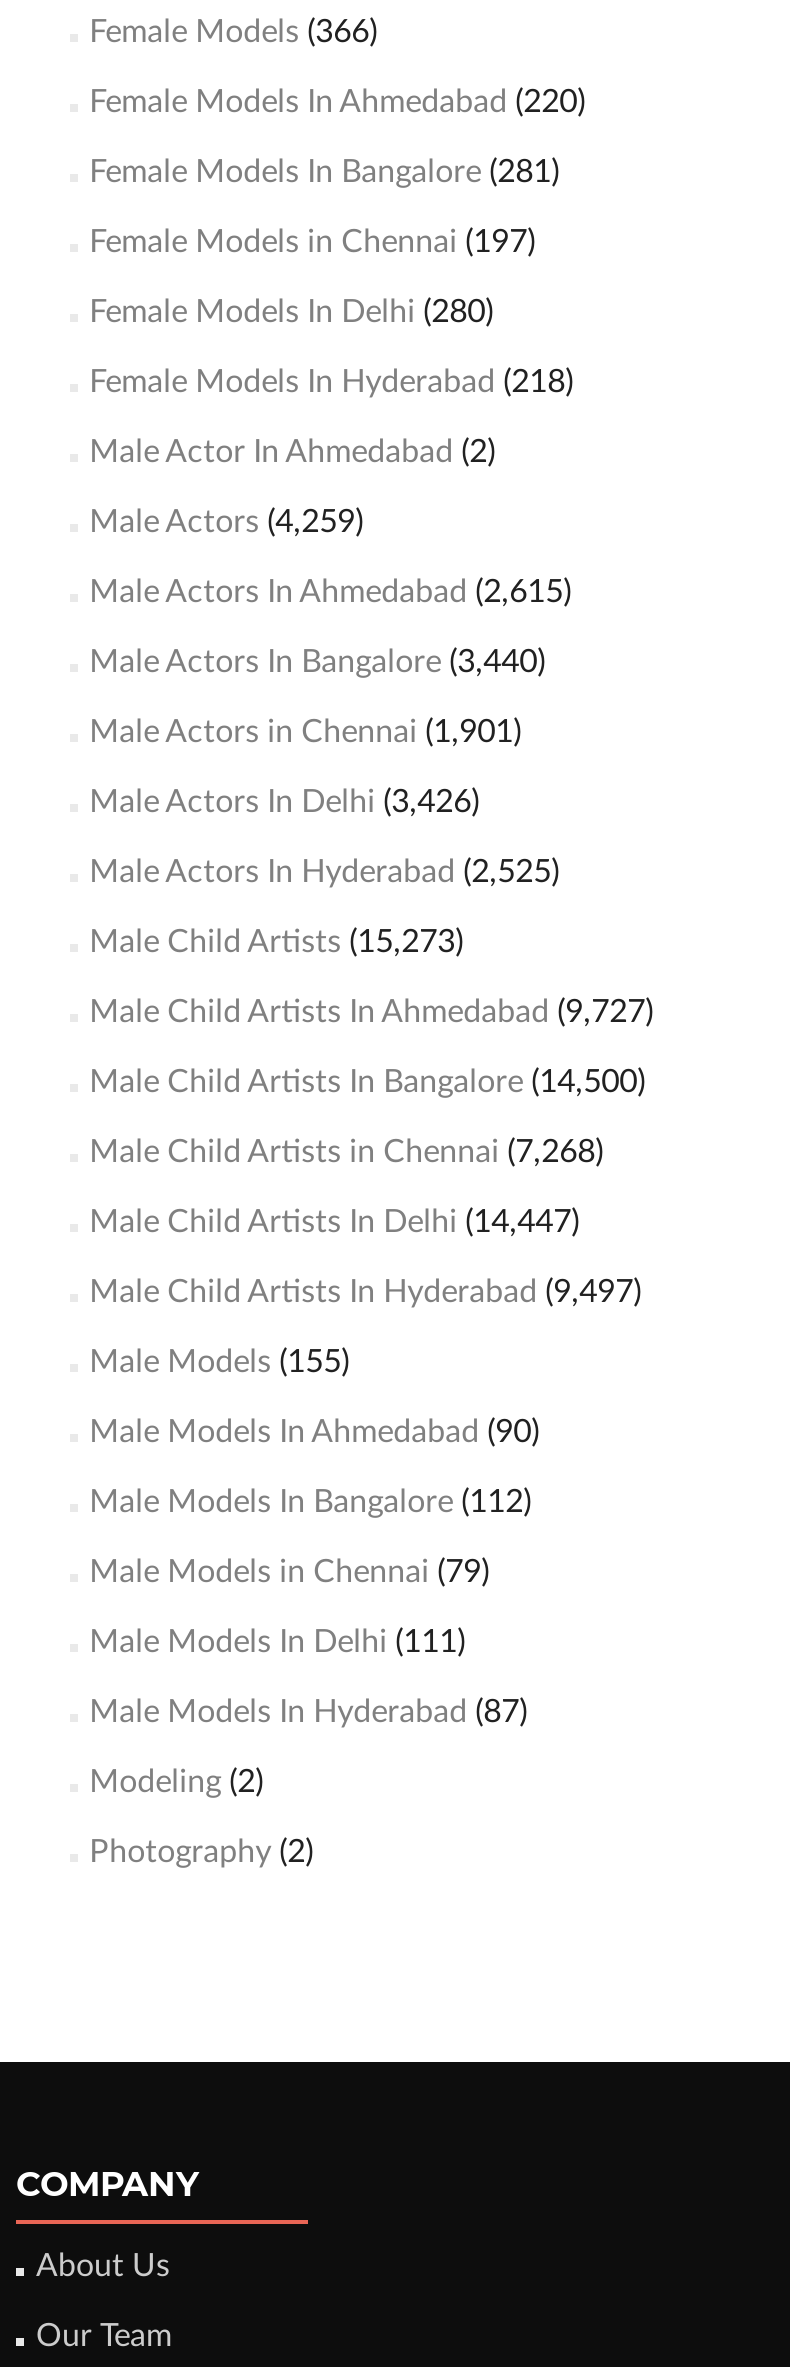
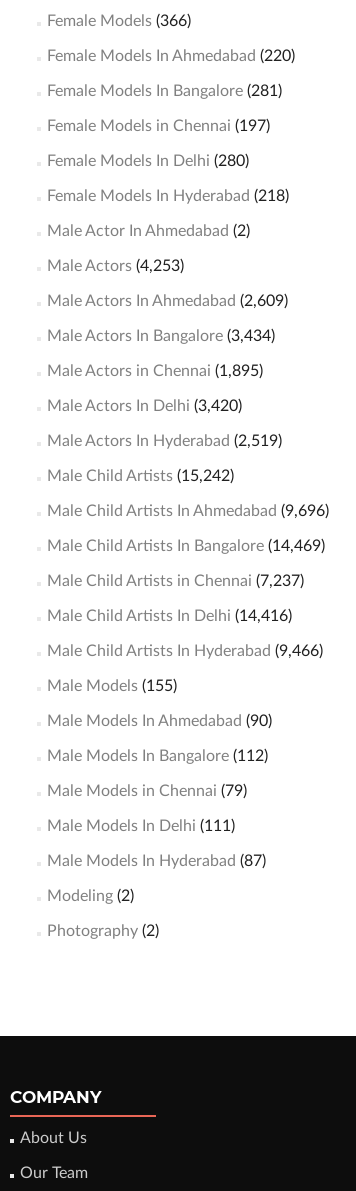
- Male Actors (4,259)
+ Male Actors (4,253)

- Male Actors In Ahmedabad (2,615)
+ Male Actors In Ahmedabad (2,609)

- Male Actors In Bangalore (3,440)
+ Male Actors In Bangalore (3,434)

- Male Actors in Chennai (1,901)
+ Male Actors in Chennai (1,895)

- Male Actors In Delhi (3,426)
+ Male Actors In Delhi (3,420)

- Male Actors In Hyderabad (2,525)
+ Male Actors In Hyderabad (2,519)

- Male Child Artists (15,273)
+ Male Child Artists (15,242)

- Male Child Artists In Ahmedabad (9,727)
+ Male Child Artists In Ahmedabad (9,696)

- Male Child Artists In Bangalore (14,500)
+ Male Child Artists In Bangalore (14,469)

- Male Child Artists in Chennai (7,268)
+ Male Child Artists in Chennai (7,237)

- Male Child Artists In Delhi (14,447)
+ Male Child Artists In Delhi (14,416)

- Male Child Artists In Hyderabad (9,497)
+ Male Child Artists In Hyderabad (9,466)
